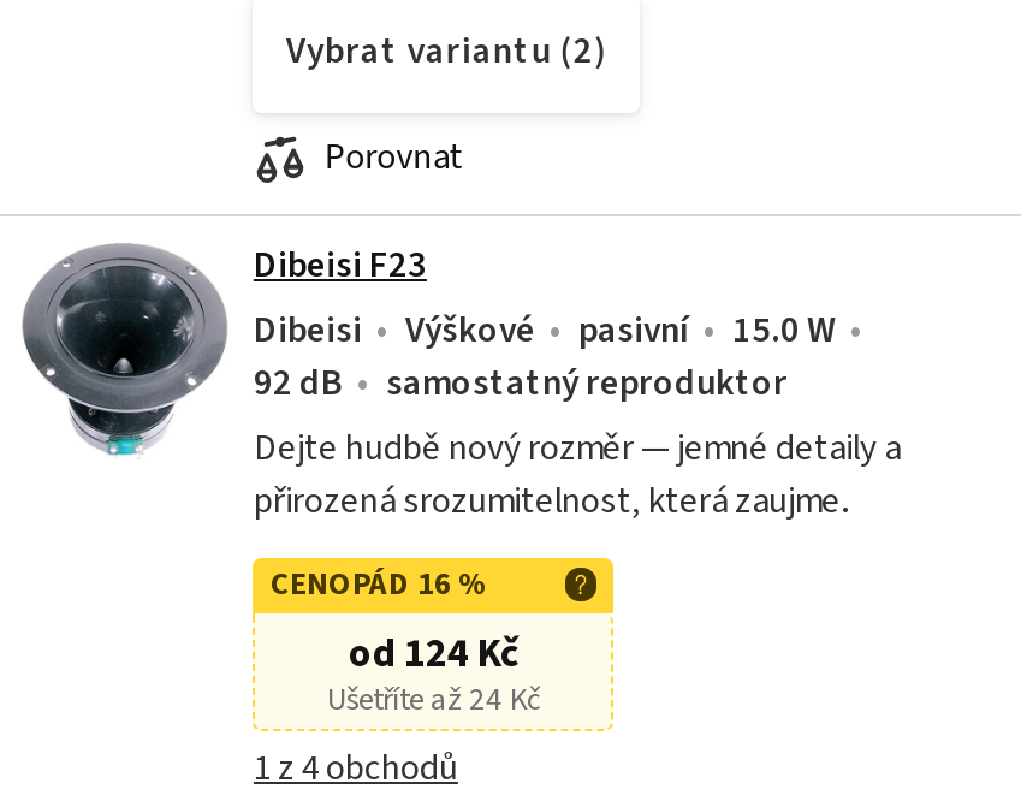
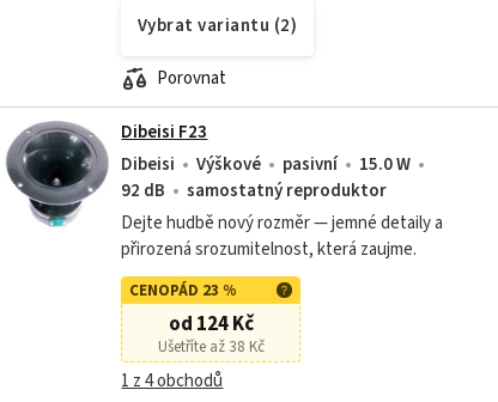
- CENOPÁD 16 %
+ CENOPÁD 23 %

- Ušetříte až 24 Kč
+ Ušetříte až 38 Kč
